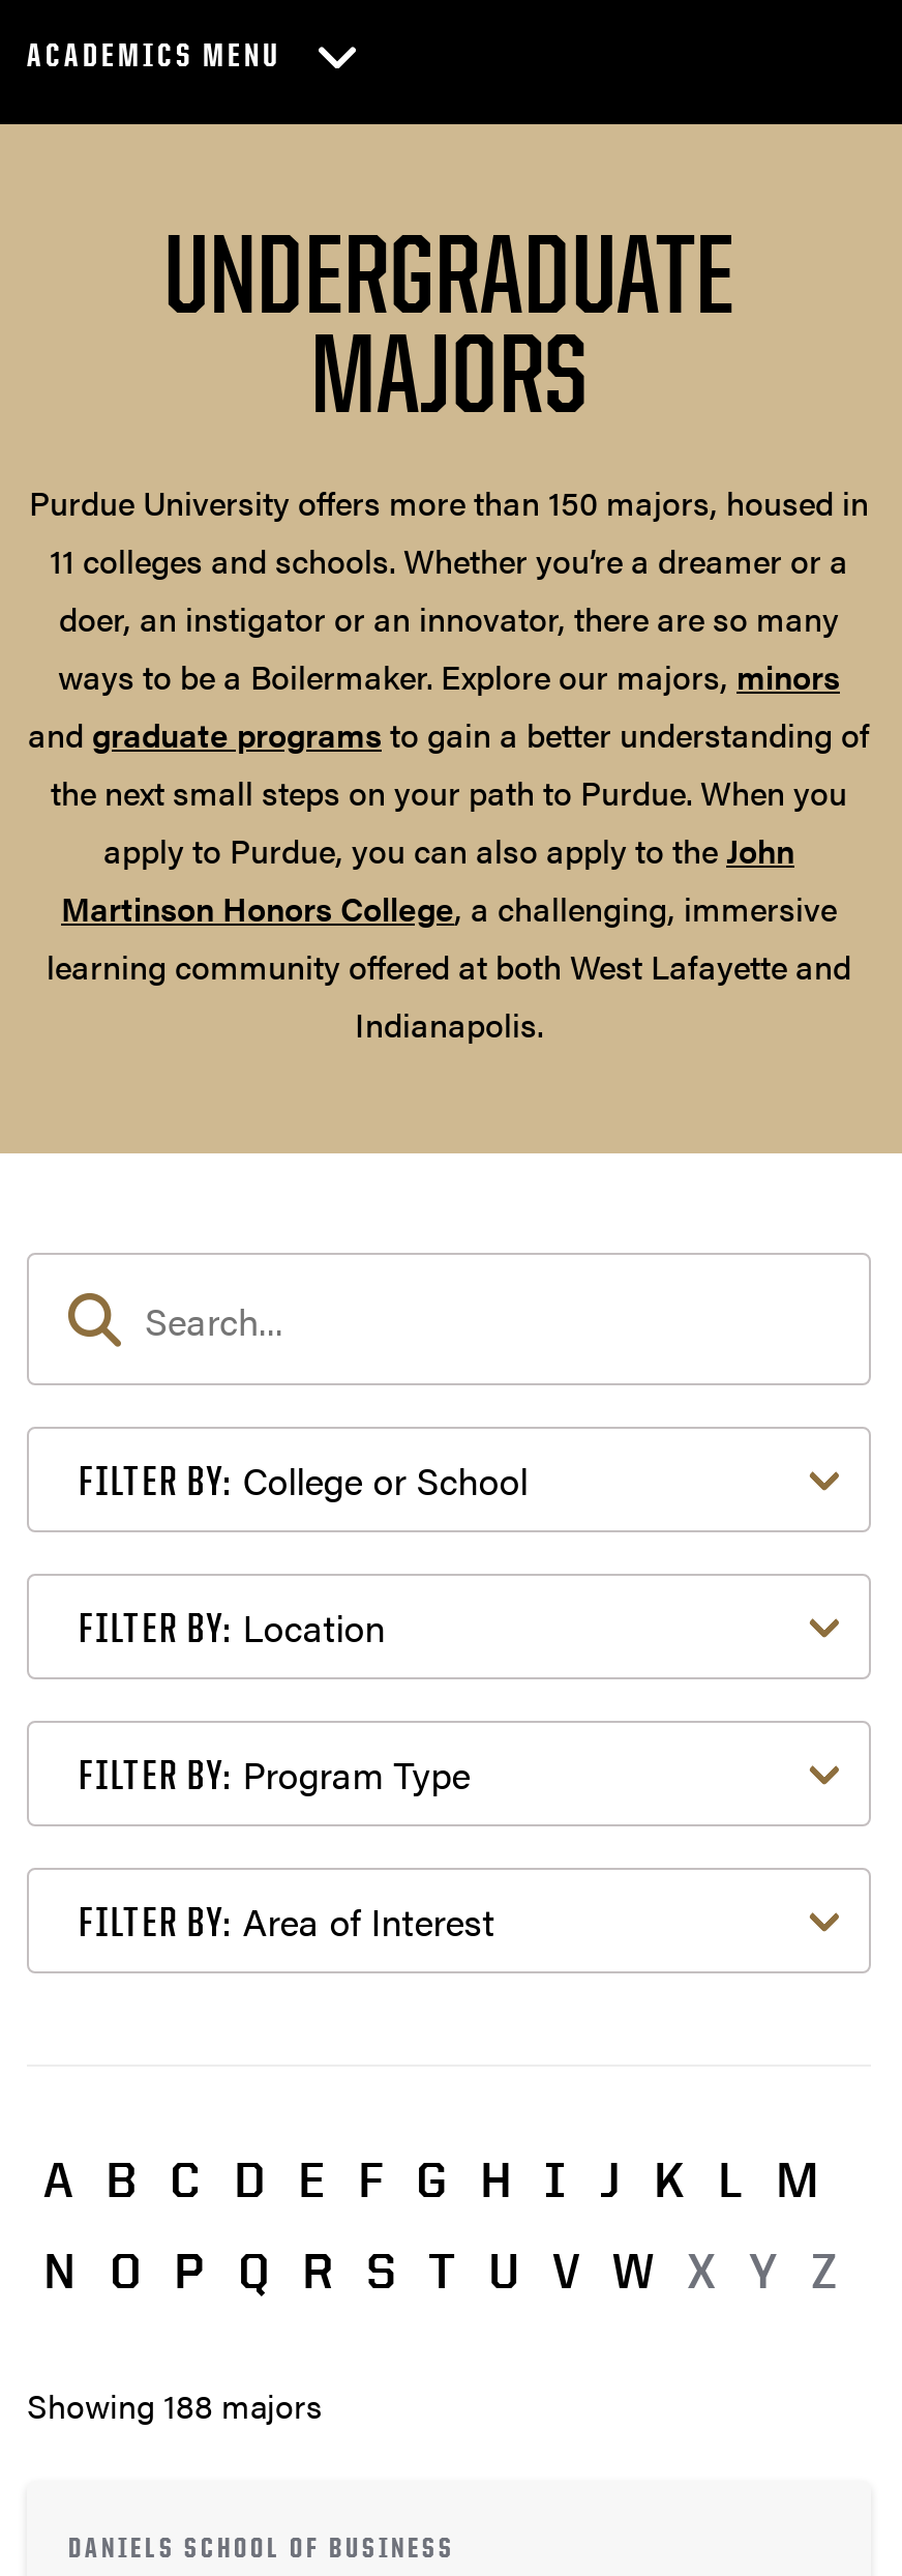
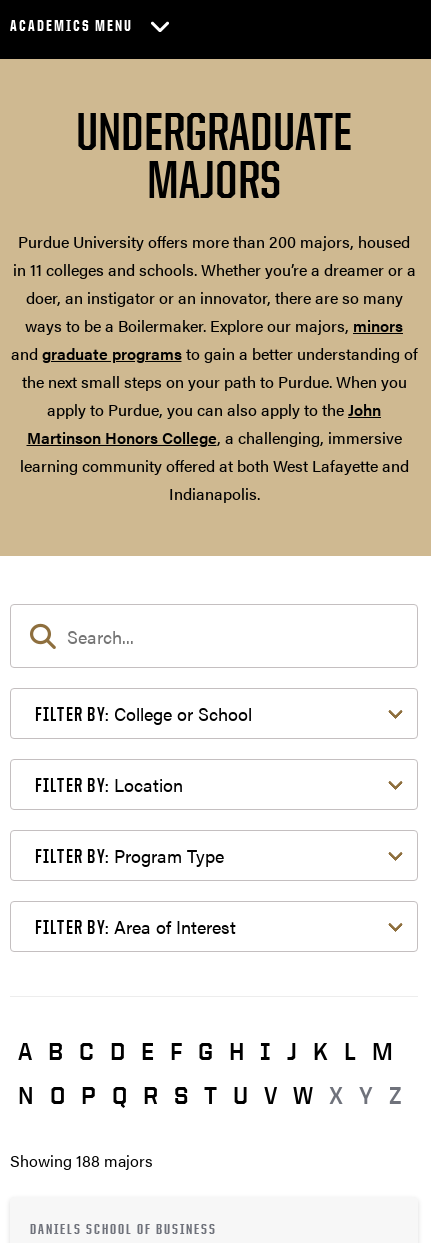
- Purdue University offers more than 150 majors, housed in
- 11 colleges and schools. Whether you’re a dreamer or a
+ Purdue University offers more than 200 majors, housed
+ in 11 colleges and schools. Whether you’re a dreamer or a
